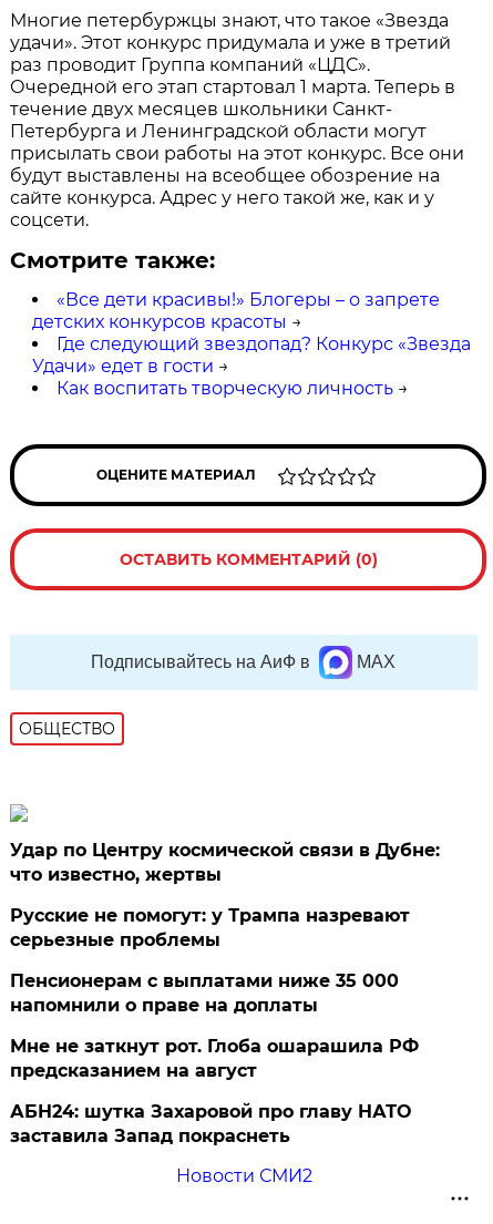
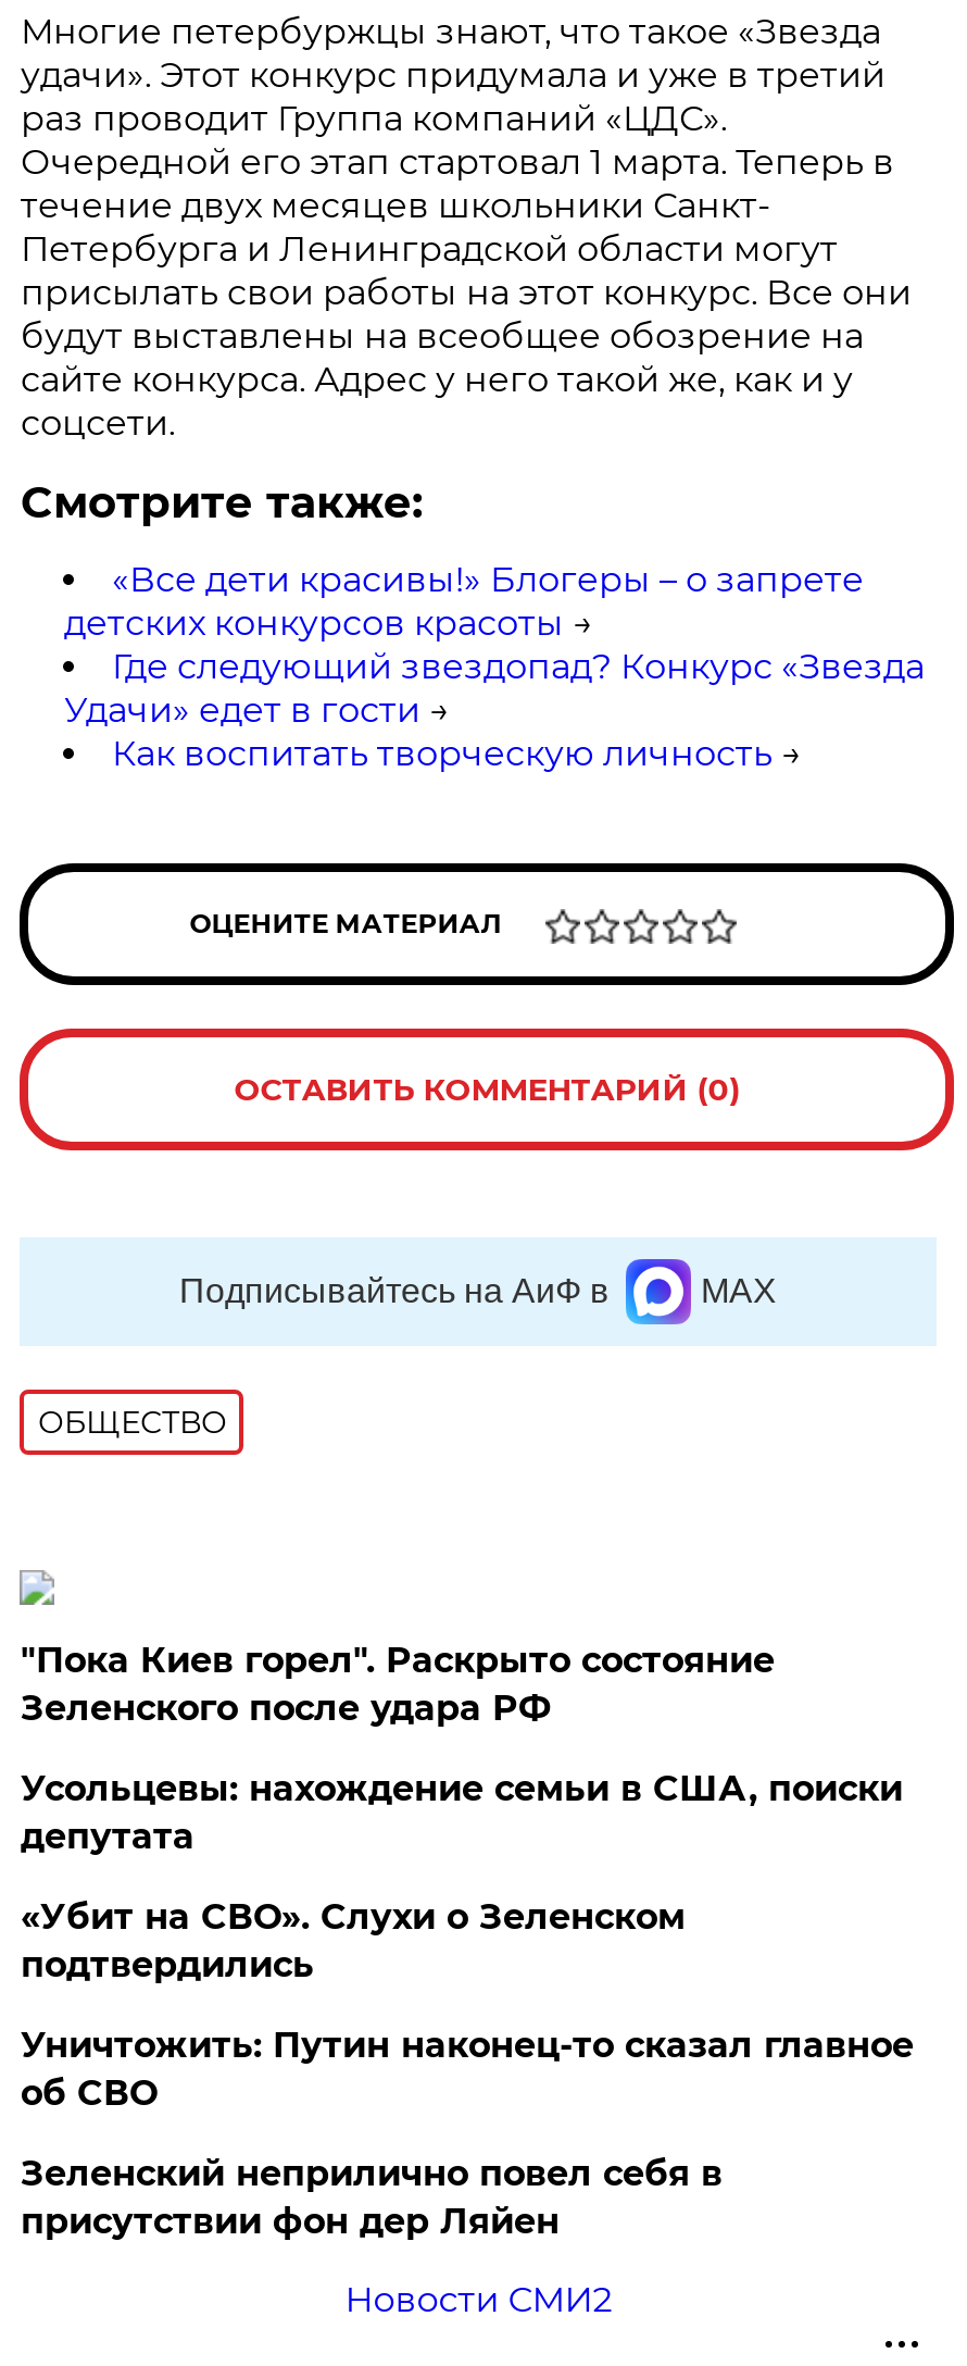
- Удар по Центру космической связи в Дубне:
- что известно, жертвы
+ "Пока Киев горел". Раскрыто состояние
+ Зеленского после удара РФ

- Русские не помогут: у Трампа назревают
- серьезные проблемы
+ Усольцевы: нахождение семьи в США, поиски
+ депутата

- Пенсионерам с выплатами ниже 35 000
- напомнили о праве на доплаты
+ «Убит на СВО». Слухи о Зеленском
+ подтвердились

- Мне не заткнут рот. Глоба ошарашила РФ
- предсказанием на август
+ Уничтожить: Путин наконец-то сказал главное
+ об СВО

- АБН24: шутка Захаровой про главу НАТО
- заставила Запад покраснеть
+ Зеленский неприлично повел cебя в
+ присутствии фон дер Ляйен
